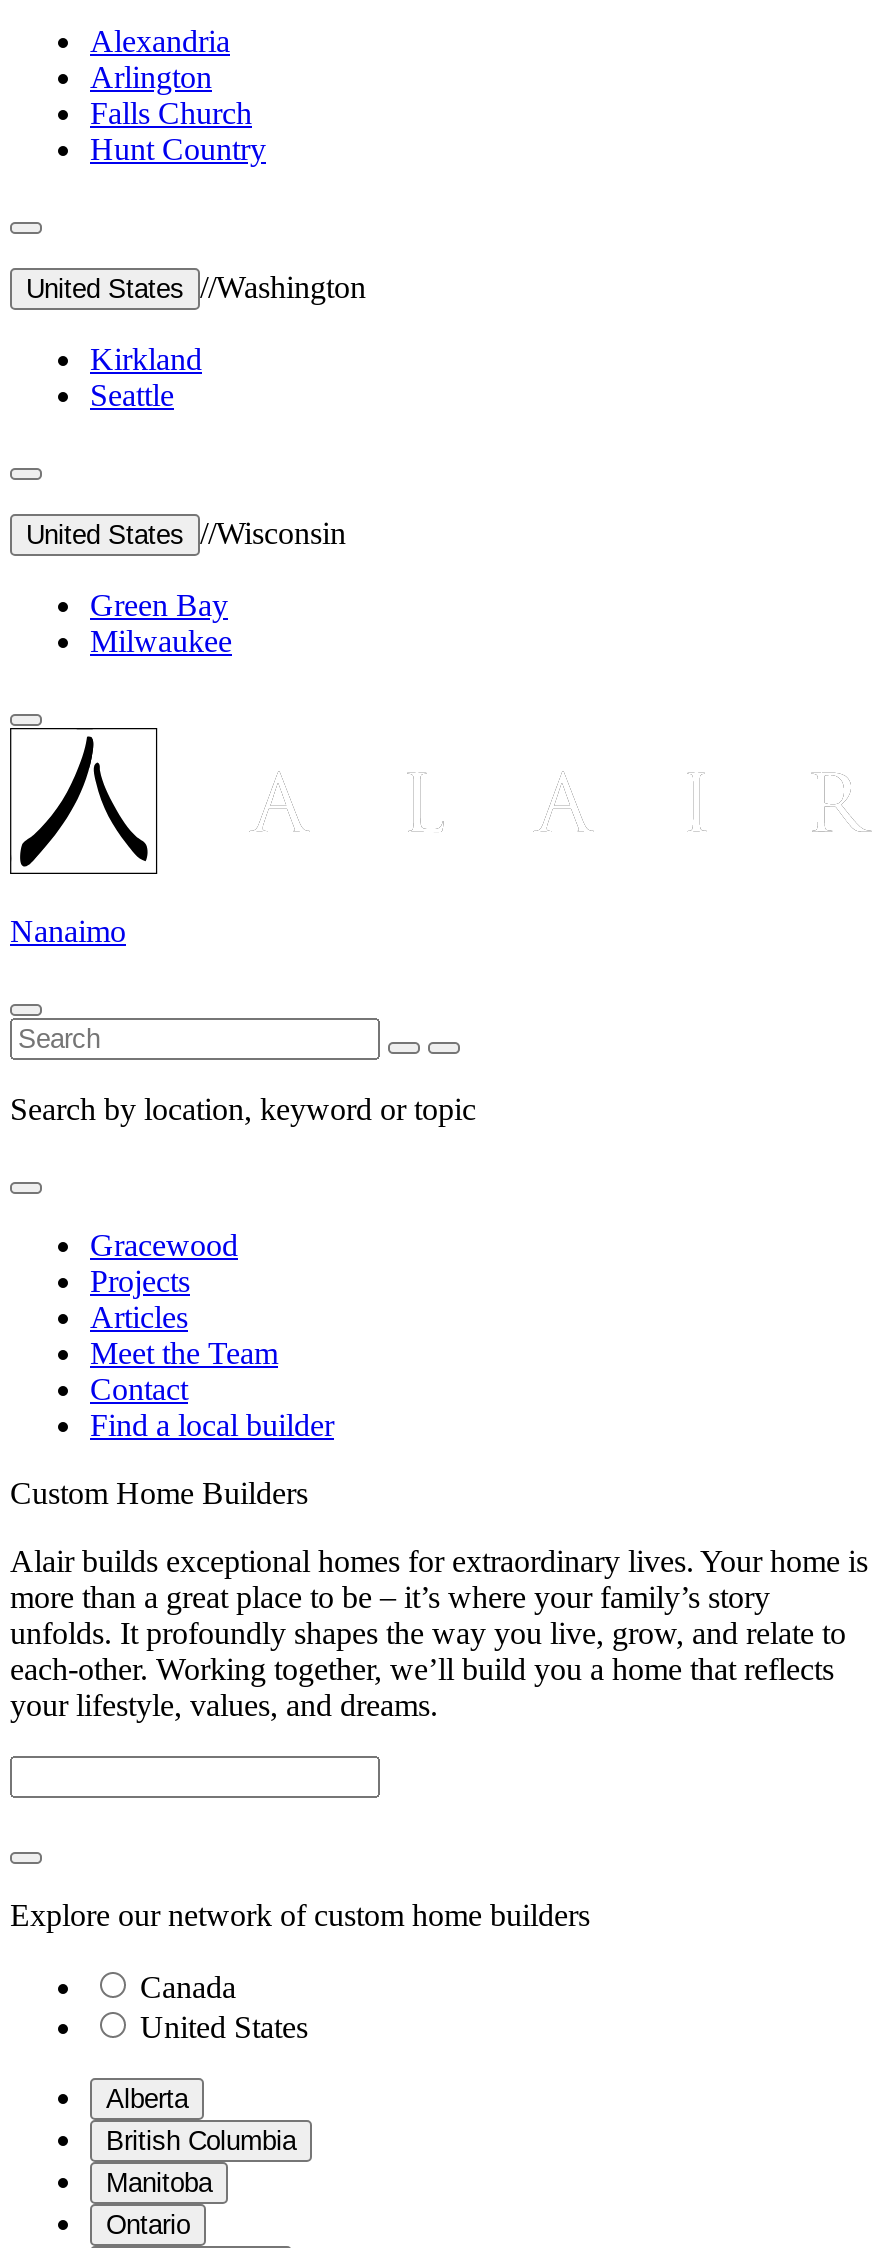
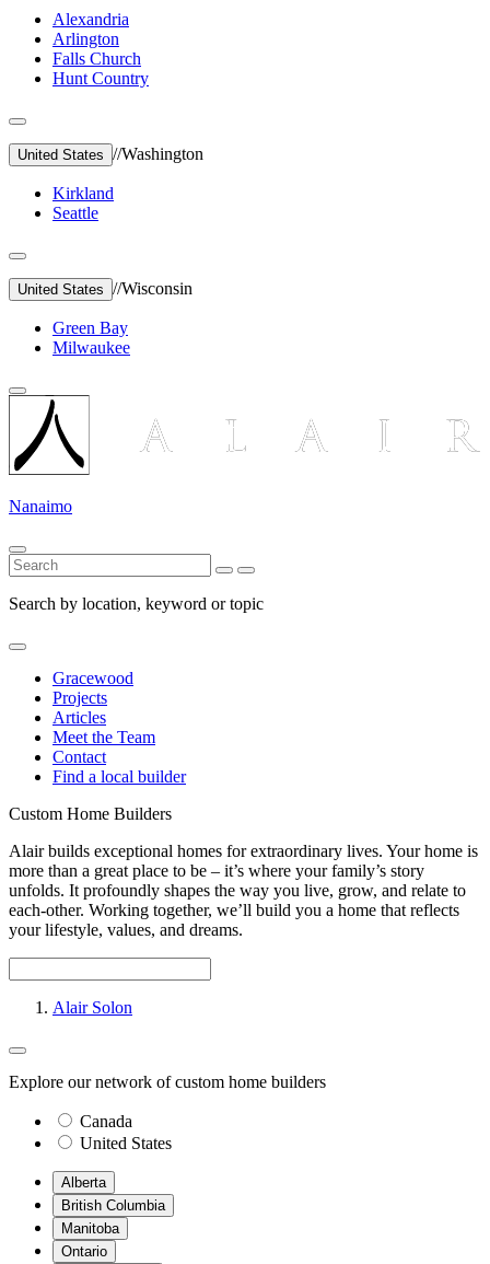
+ Alair Solon
